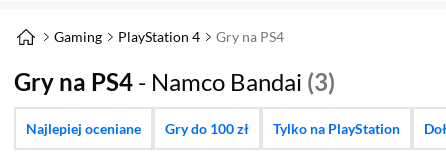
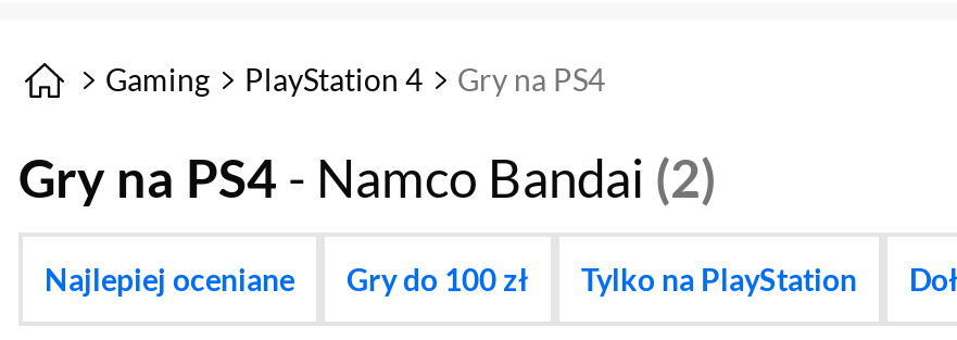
- Gry na PS4 - Namco Bandai (3)
+ Gry na PS4 - Namco Bandai (2)
